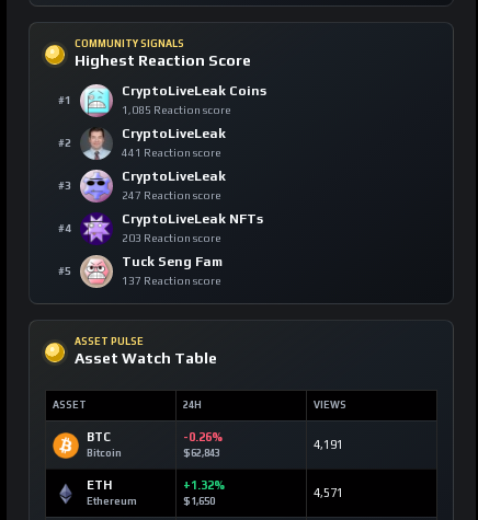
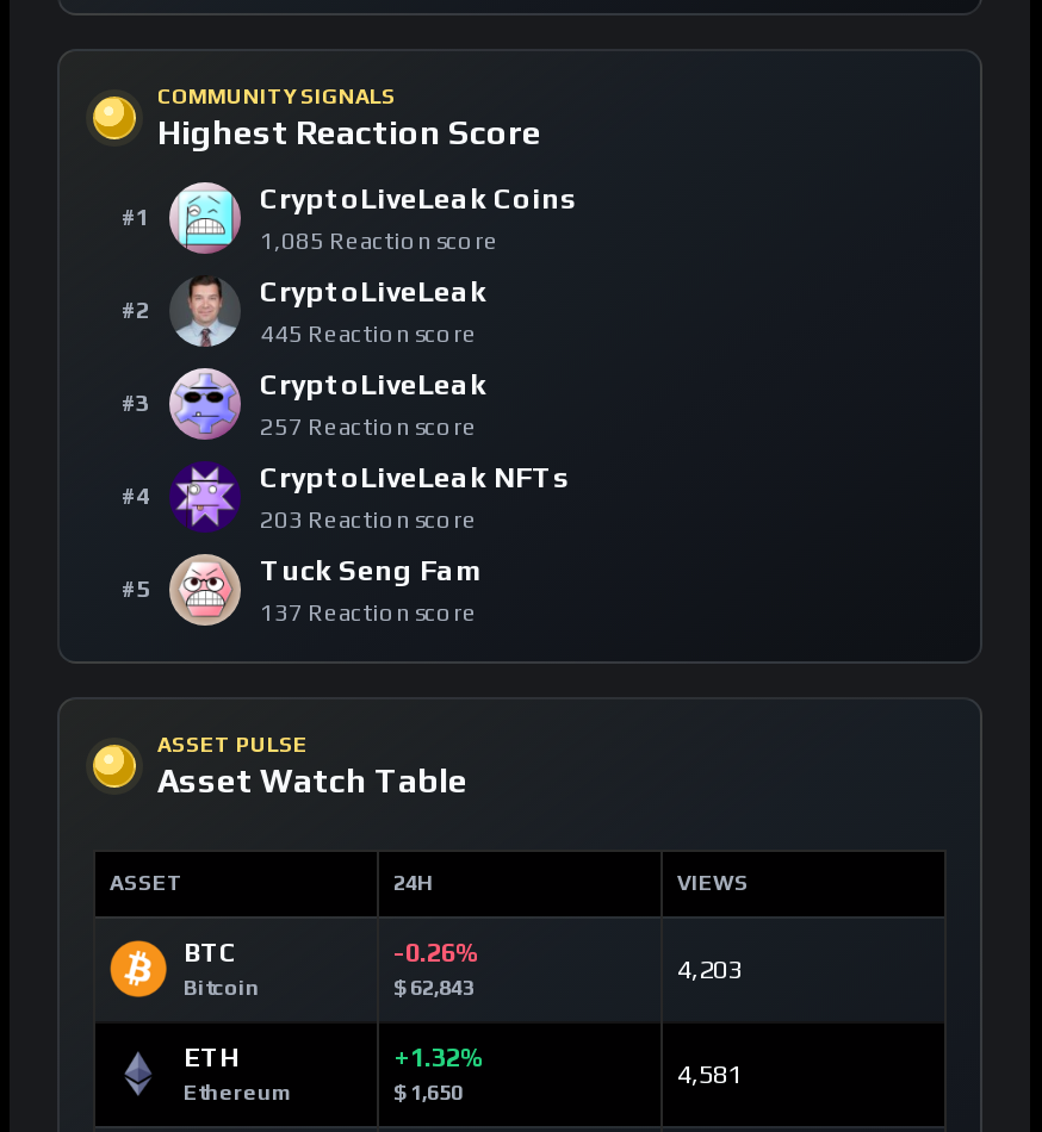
- 441 Reaction score
+ 445 Reaction score

- 247 Reaction score
+ 257 Reaction score

- 4,191
+ 4,203

- 4,571
+ 4,581
